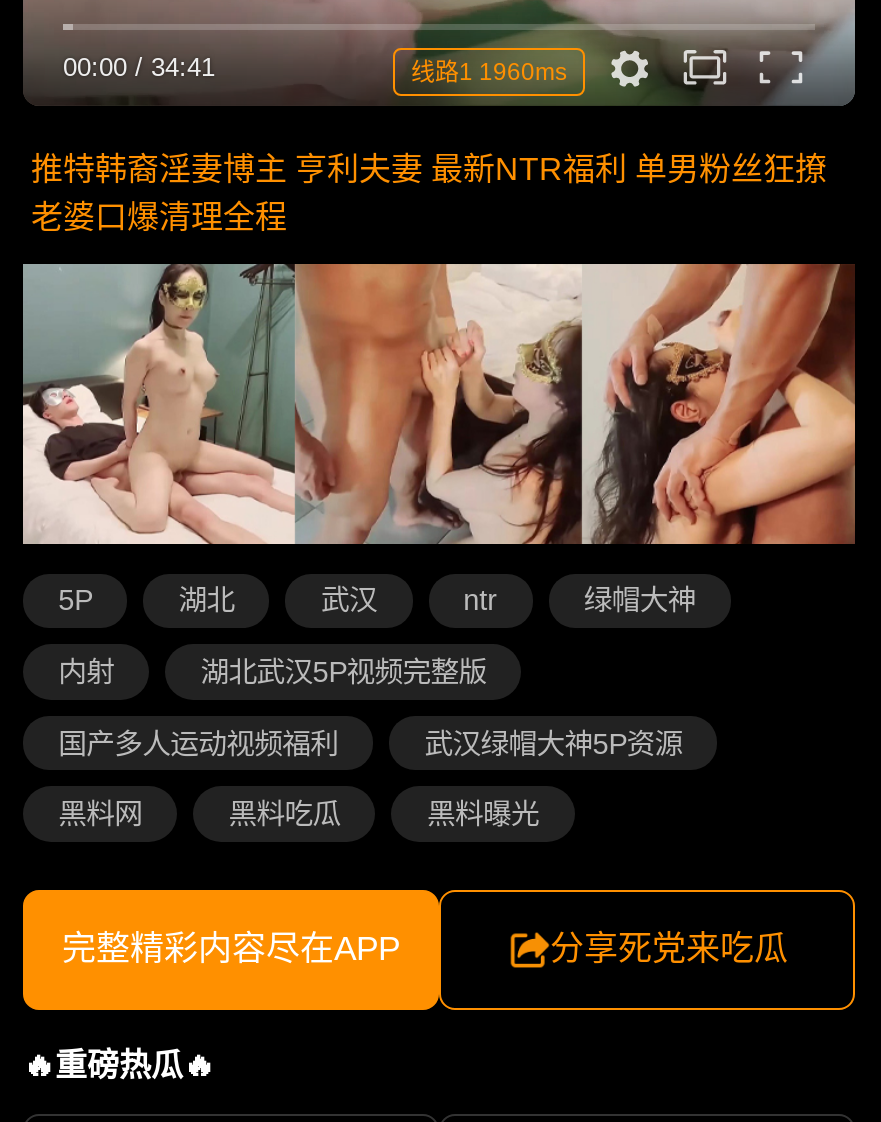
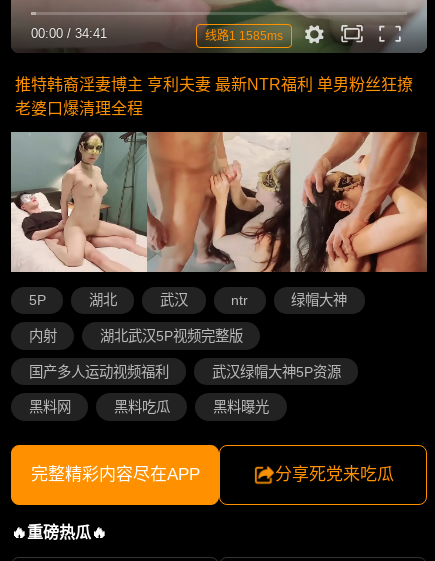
- 线路1 1960ms
+ 线路1 1585ms
